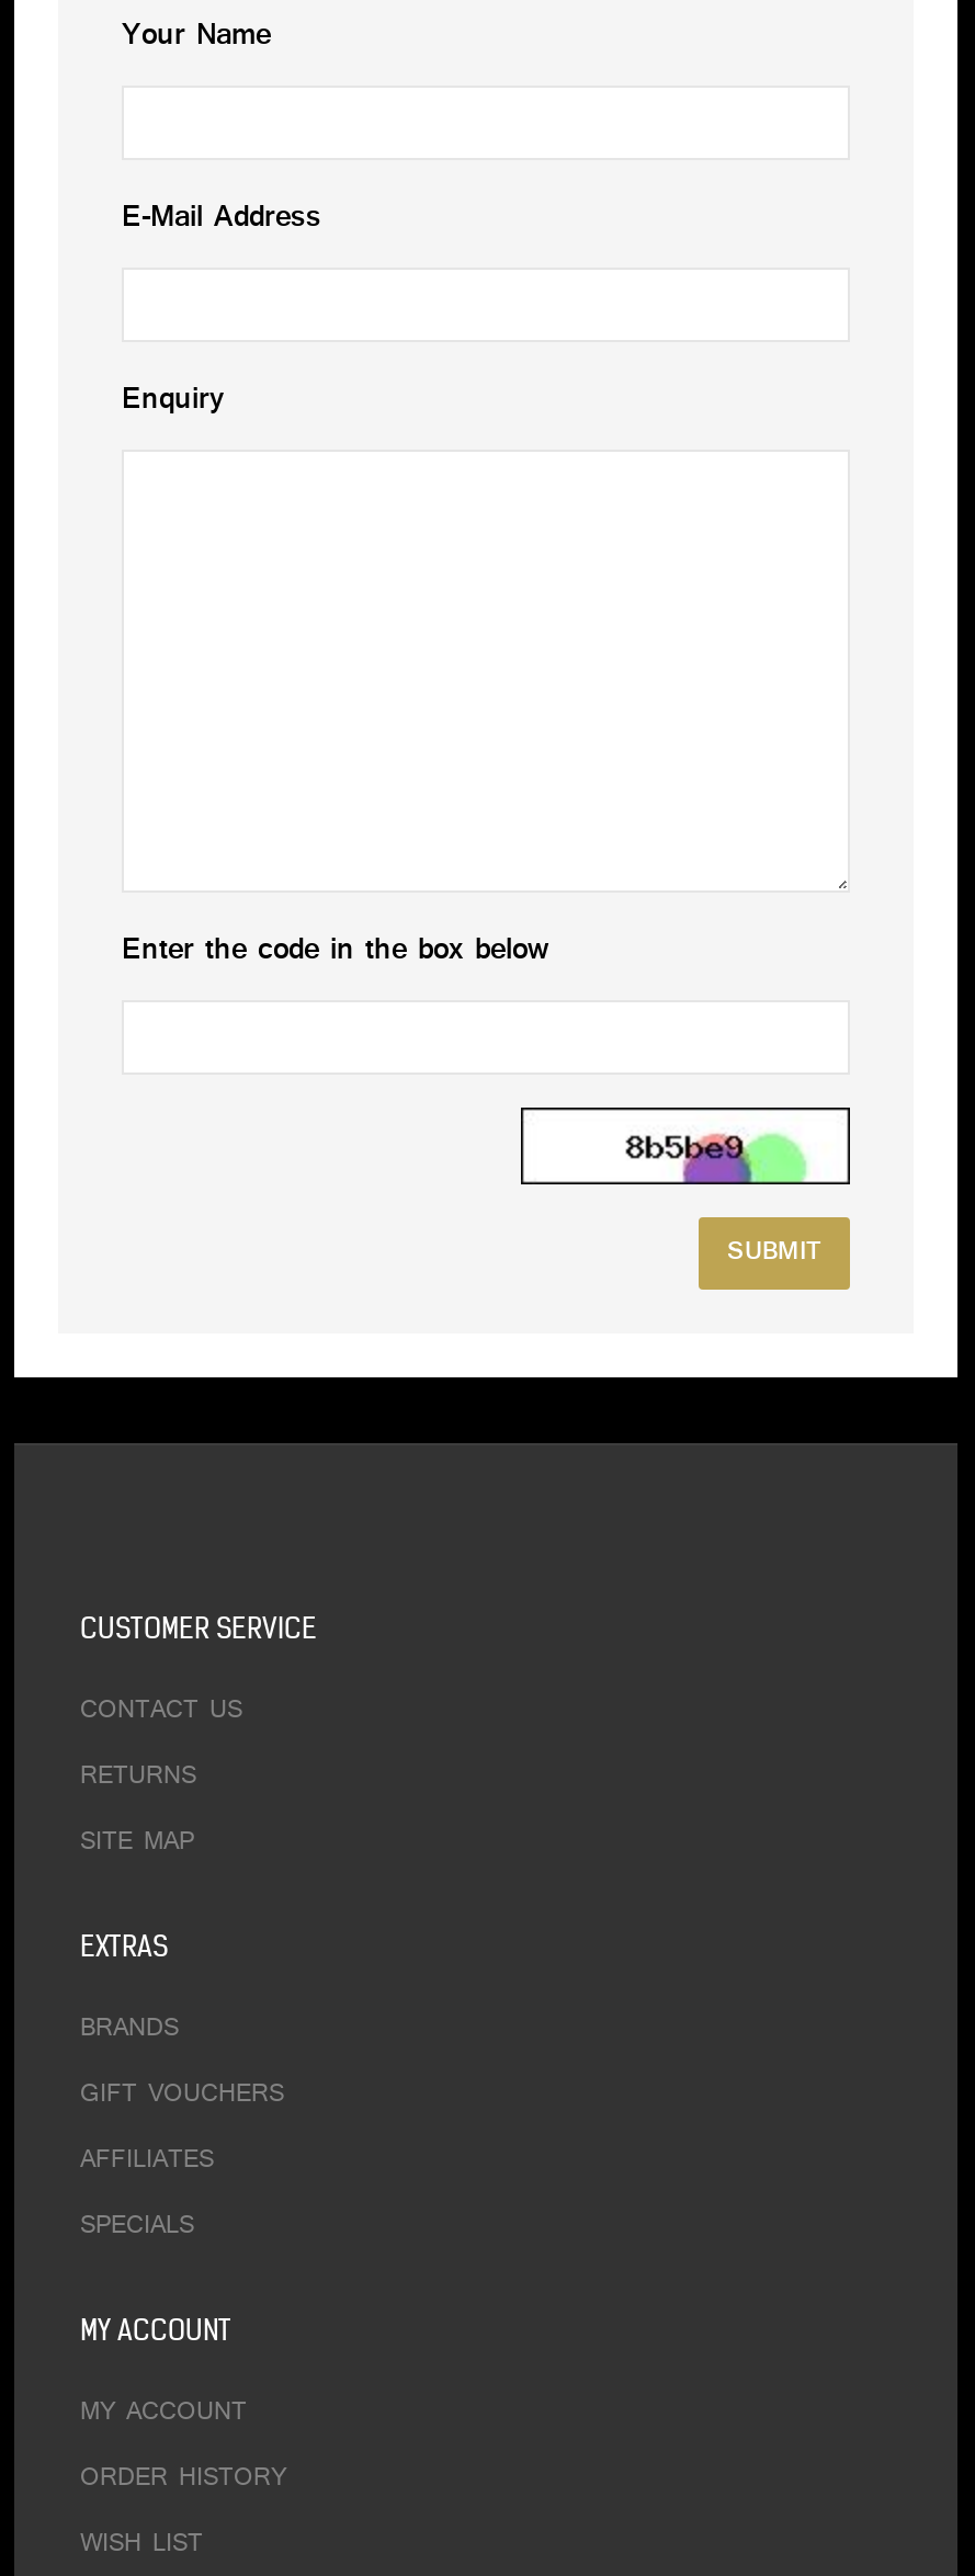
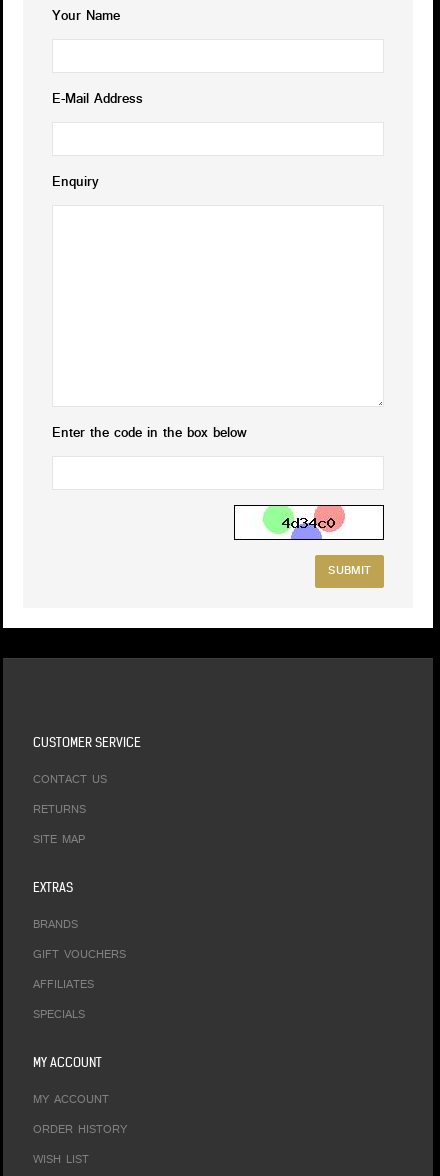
- [image]
+ [image]
